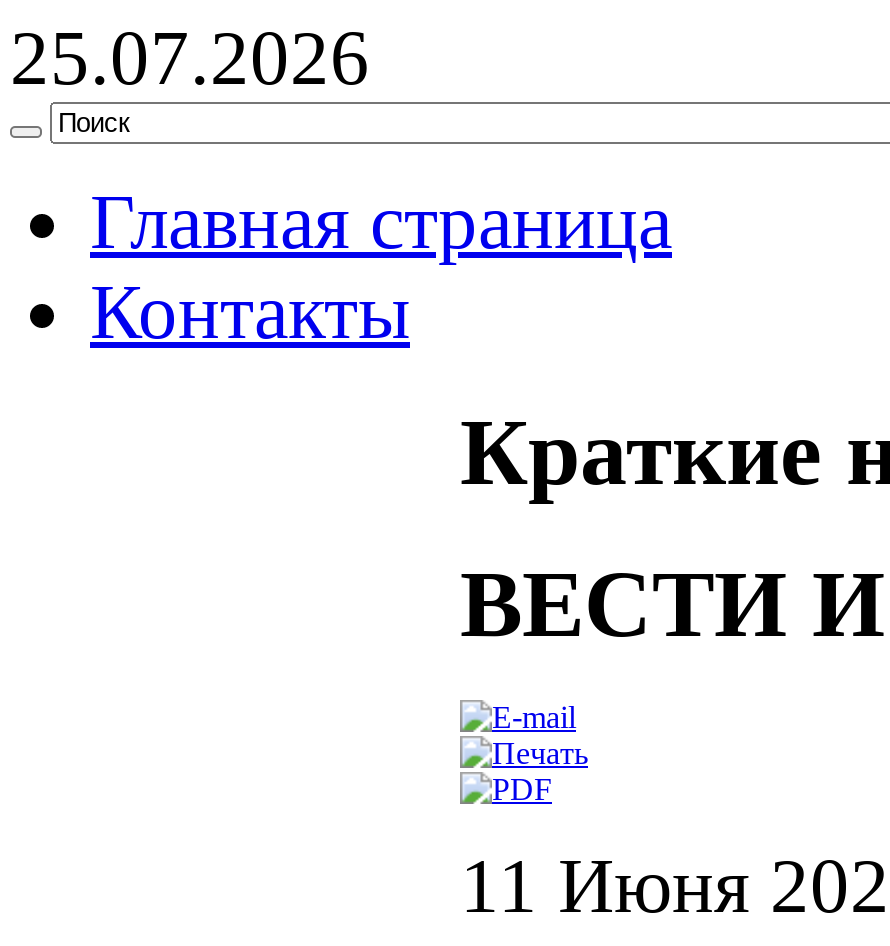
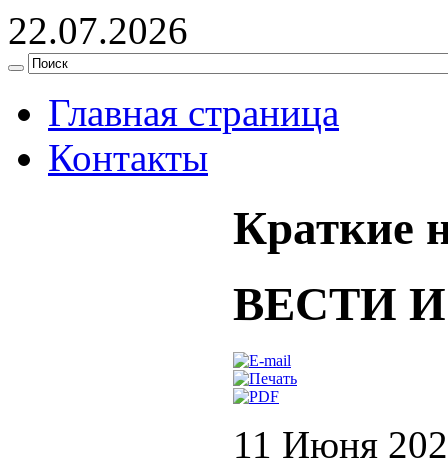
- 25.07.2026
+ 22.07.2026
